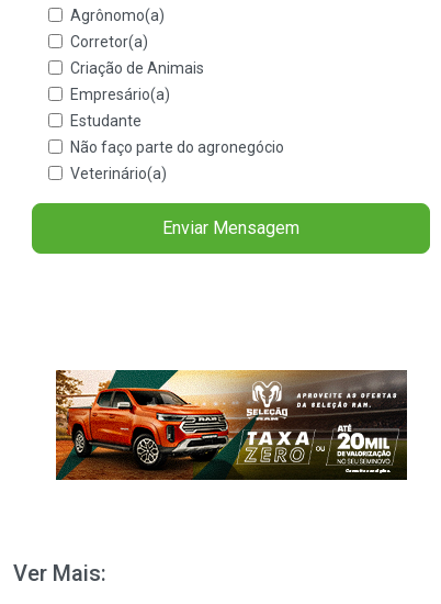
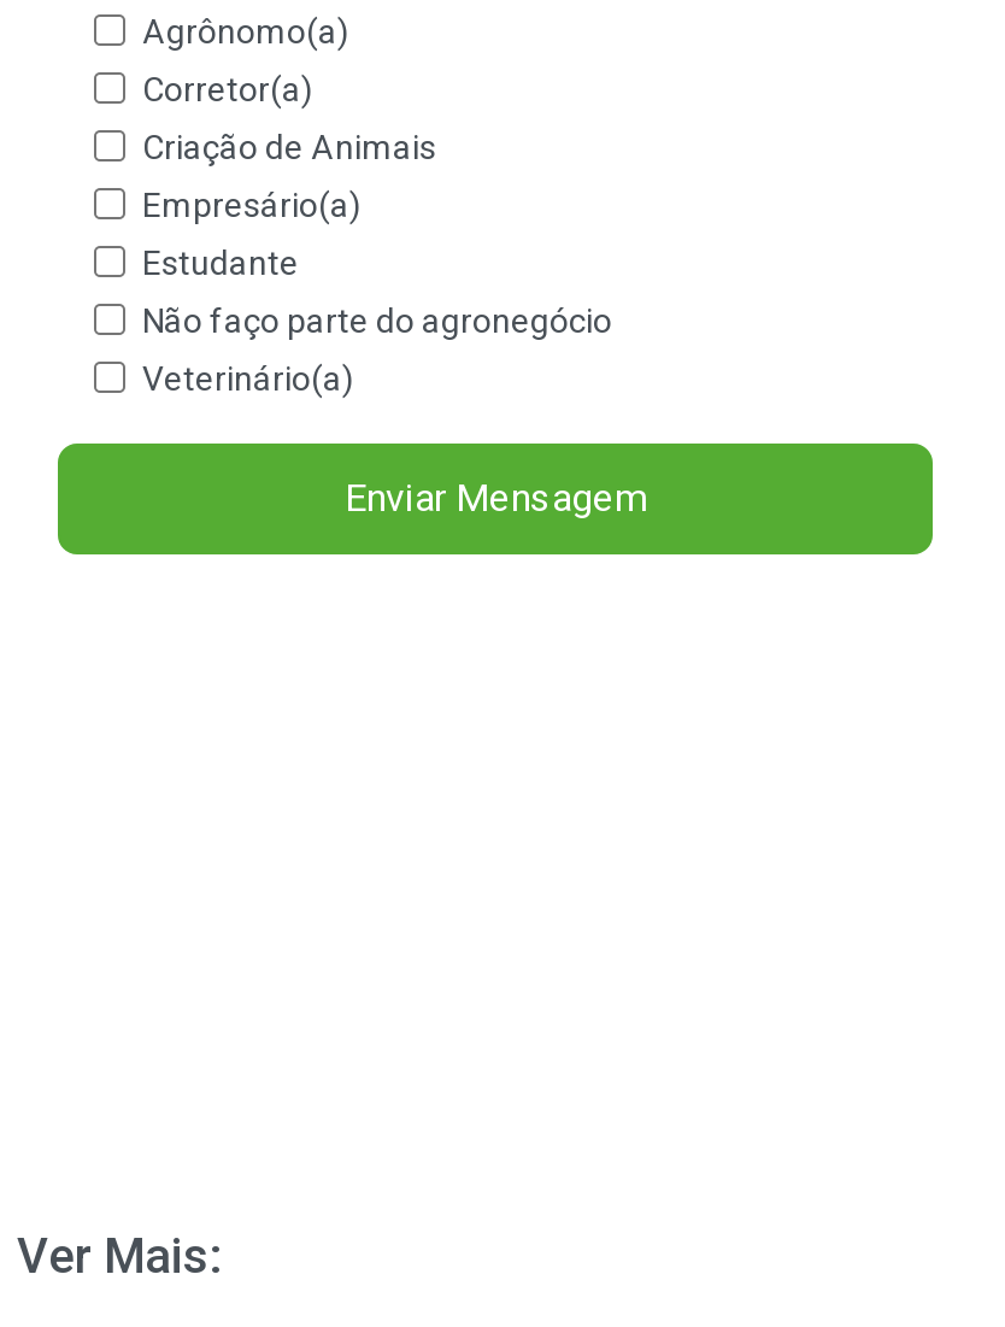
- [image]
